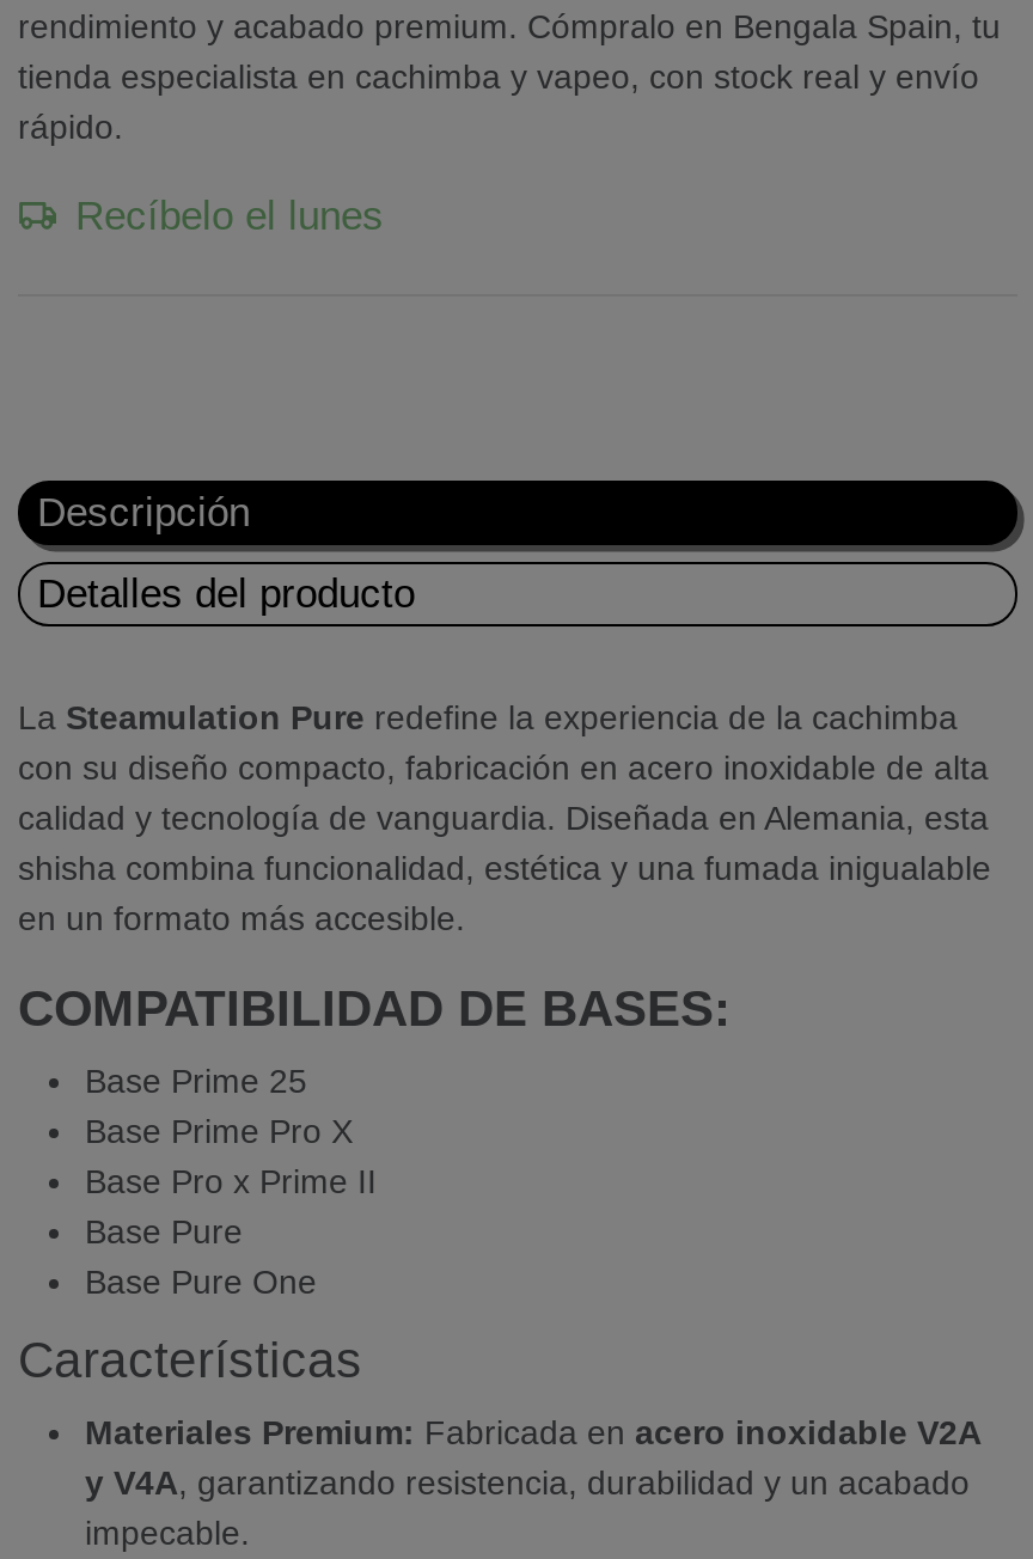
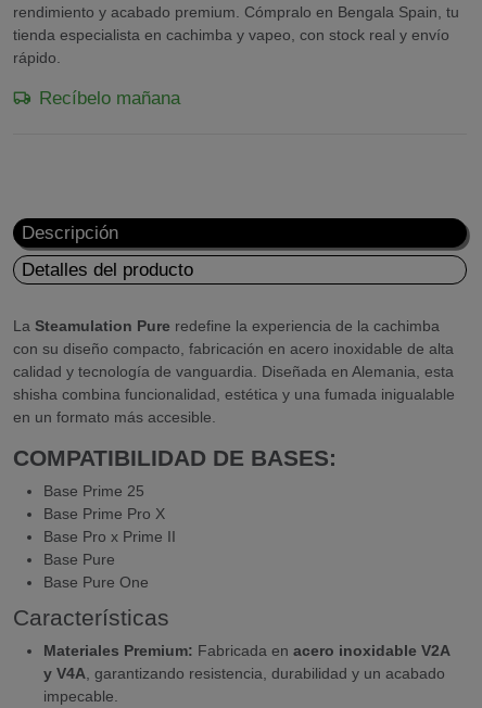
- Recíbelo el lunes
+ Recíbelo mañana
